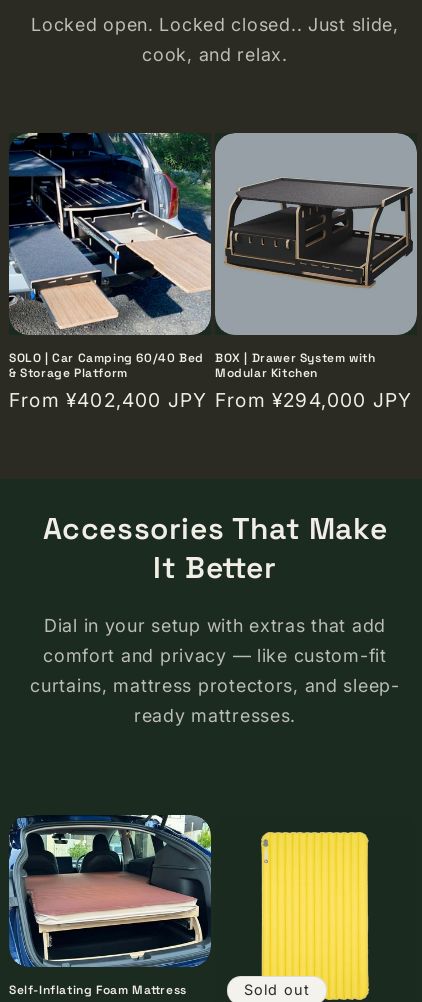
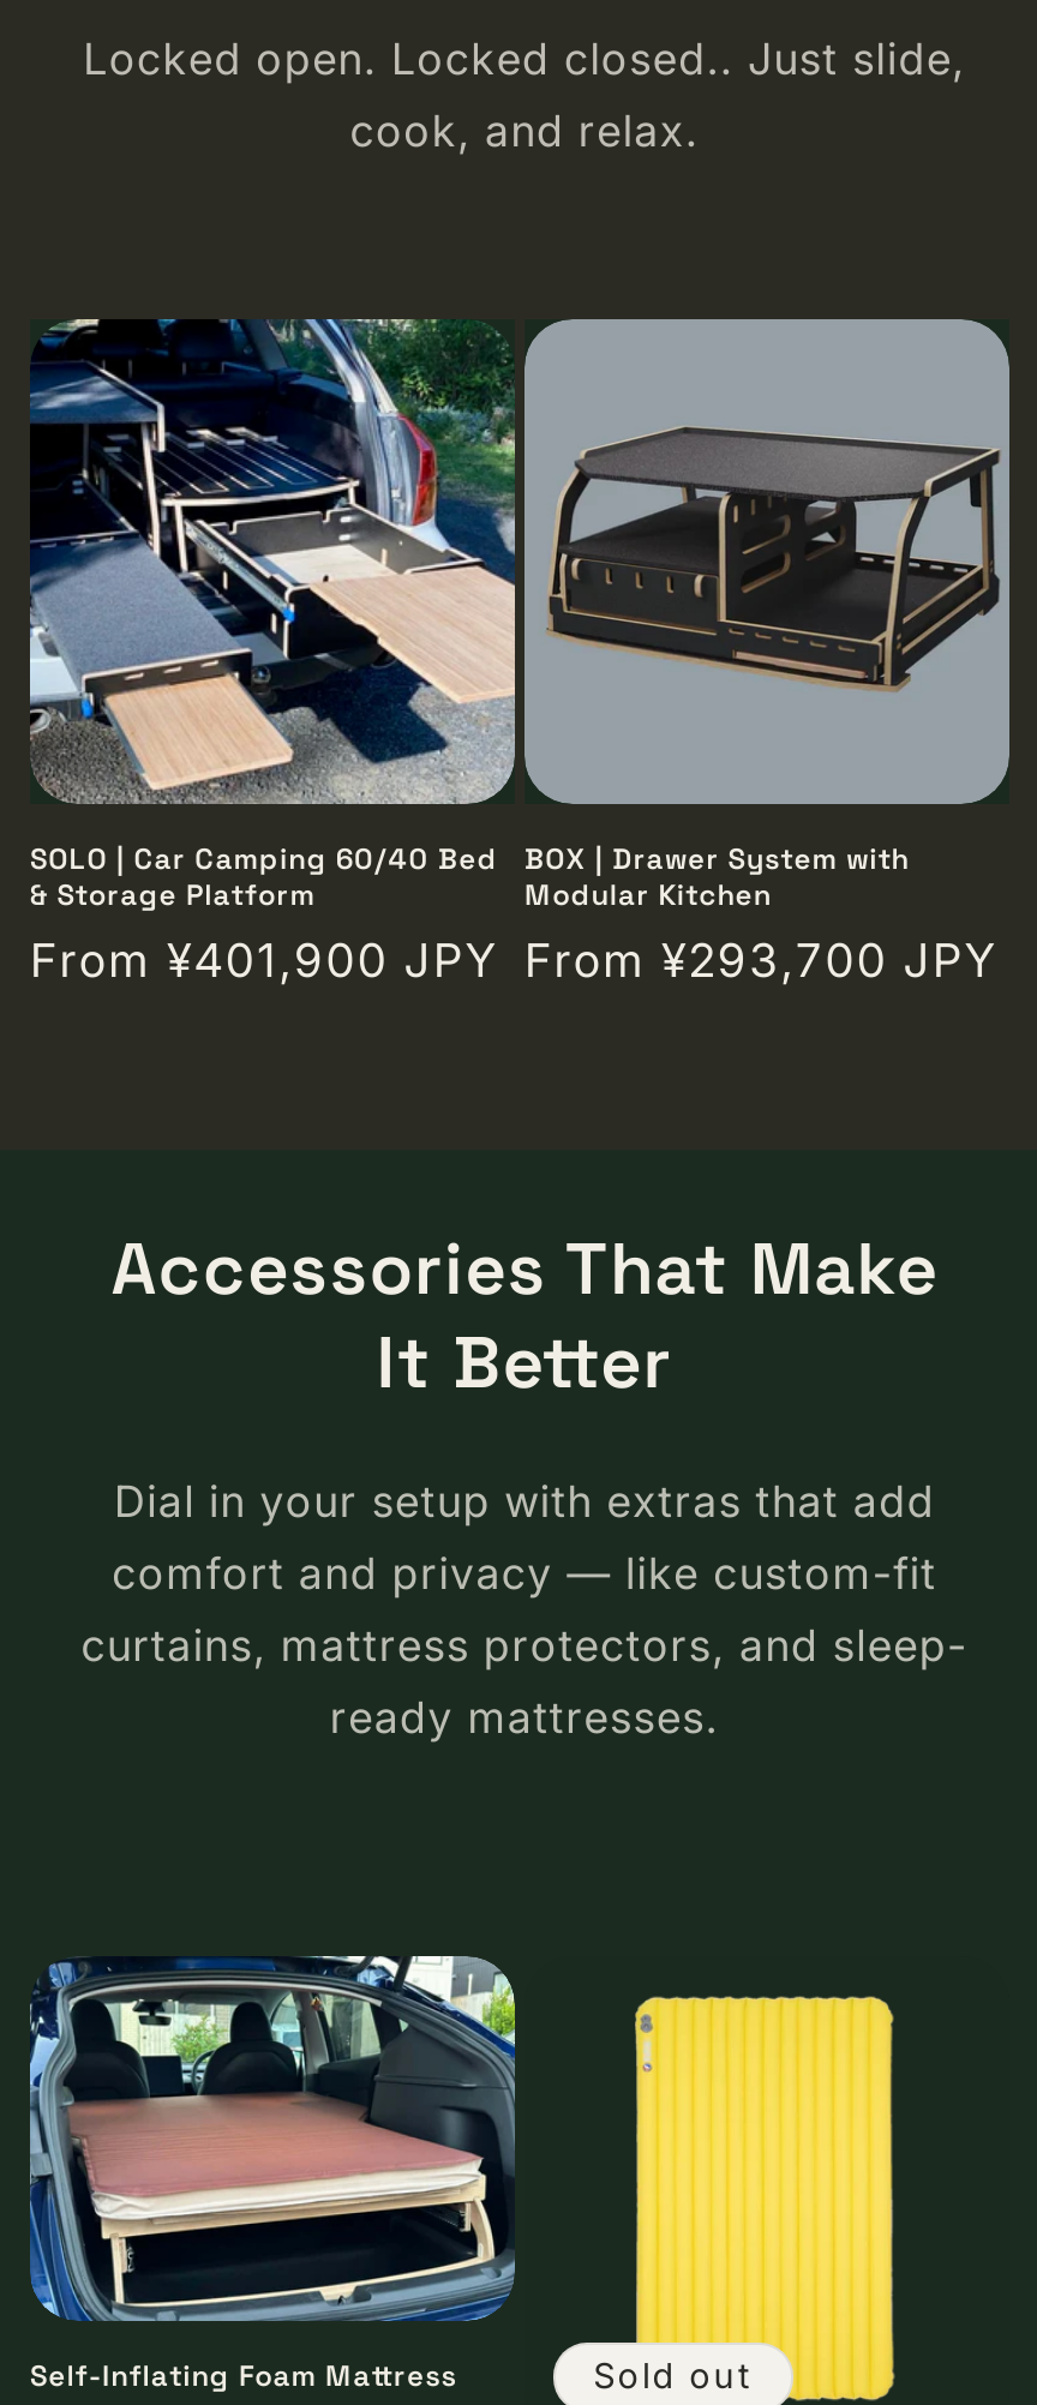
- From ¥402,400 JPY
+ From ¥401,900 JPY

- From ¥294,000 JPY
+ From ¥293,700 JPY
